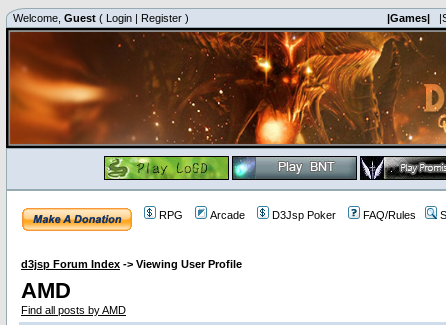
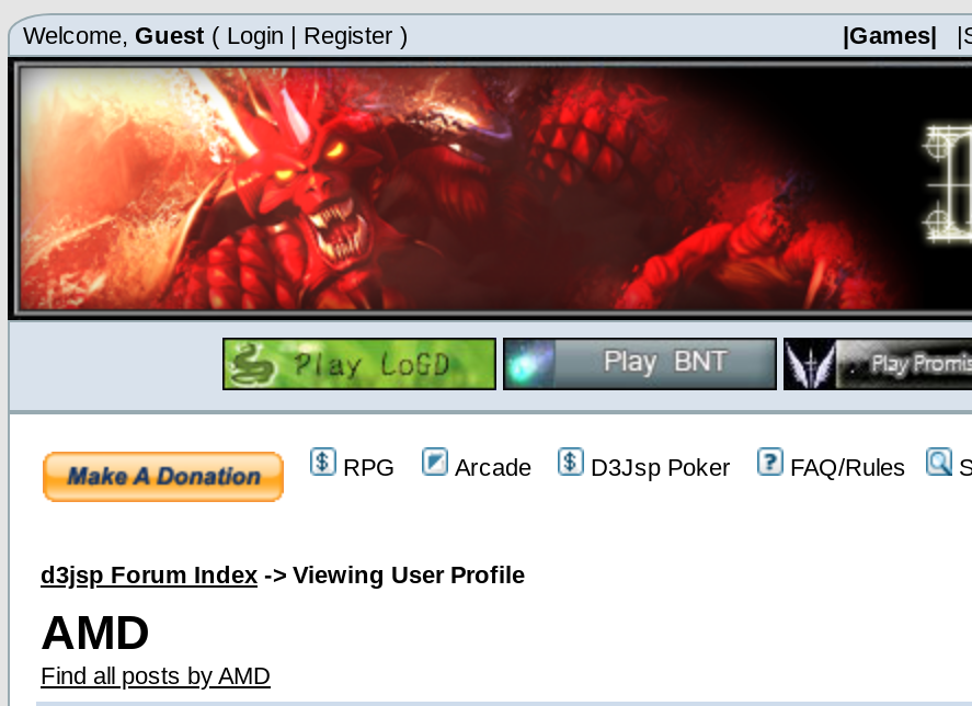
- [image]
+ [image]
